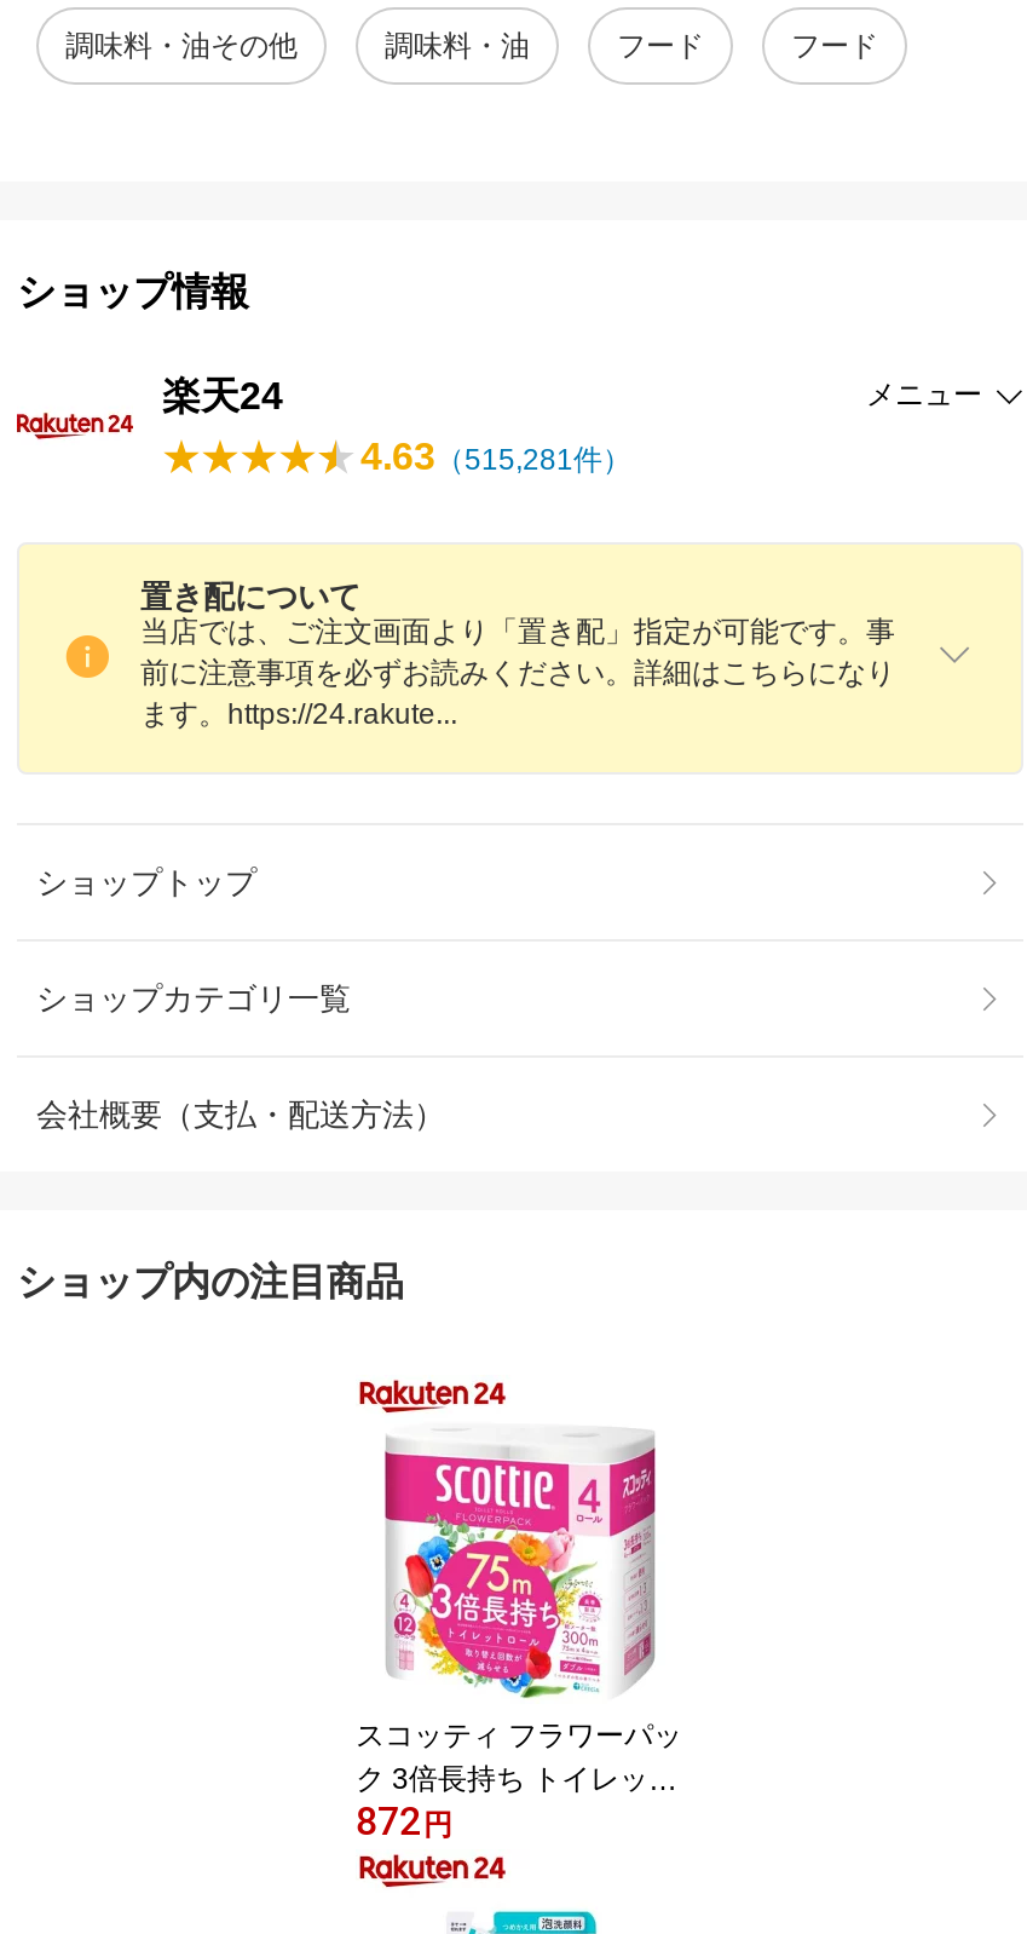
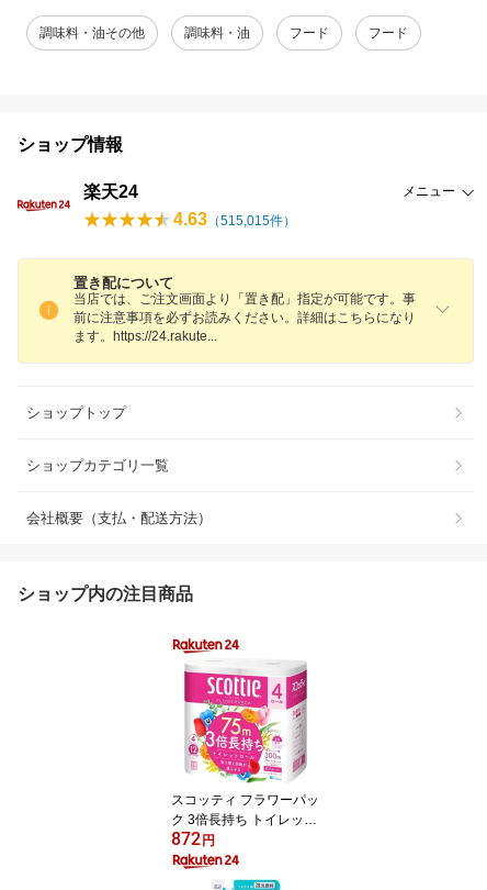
- 4.63（515,281件）
+ 4.63（515,015件）
